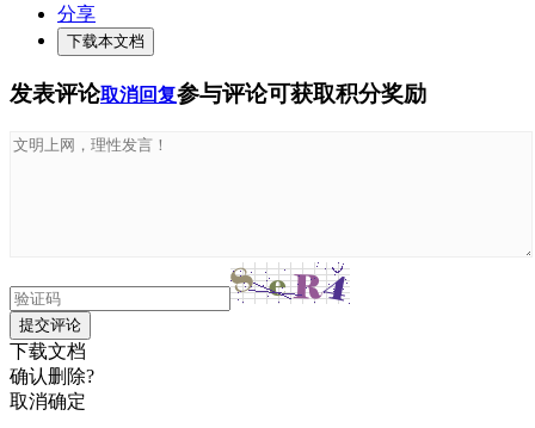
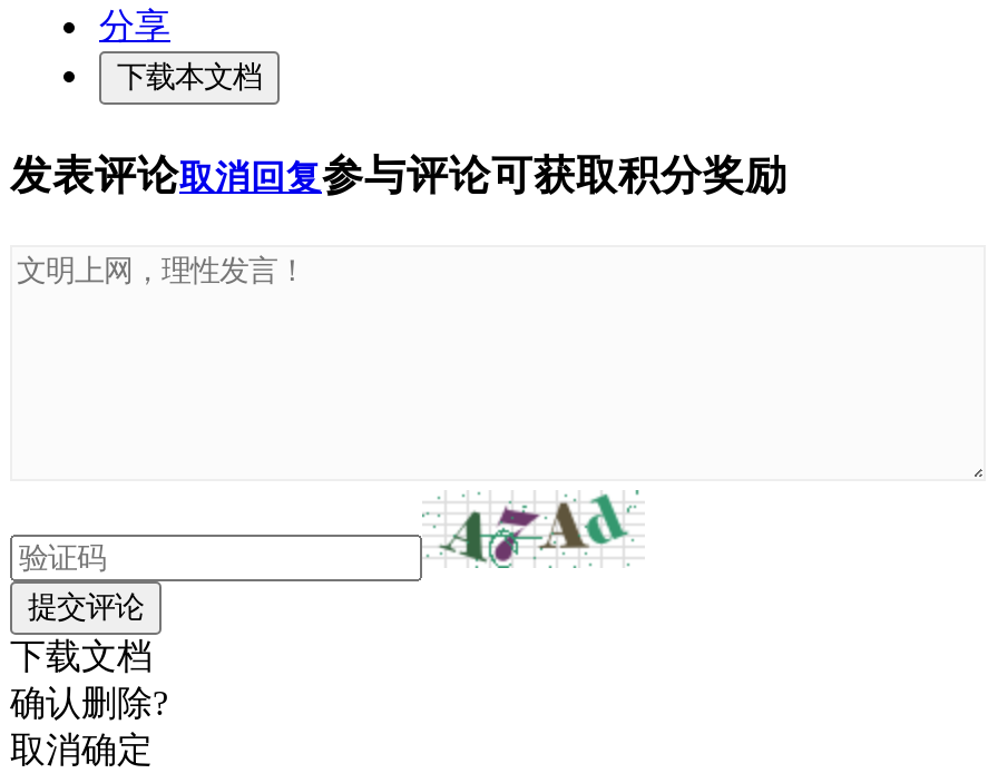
- [image]
+ [image]
